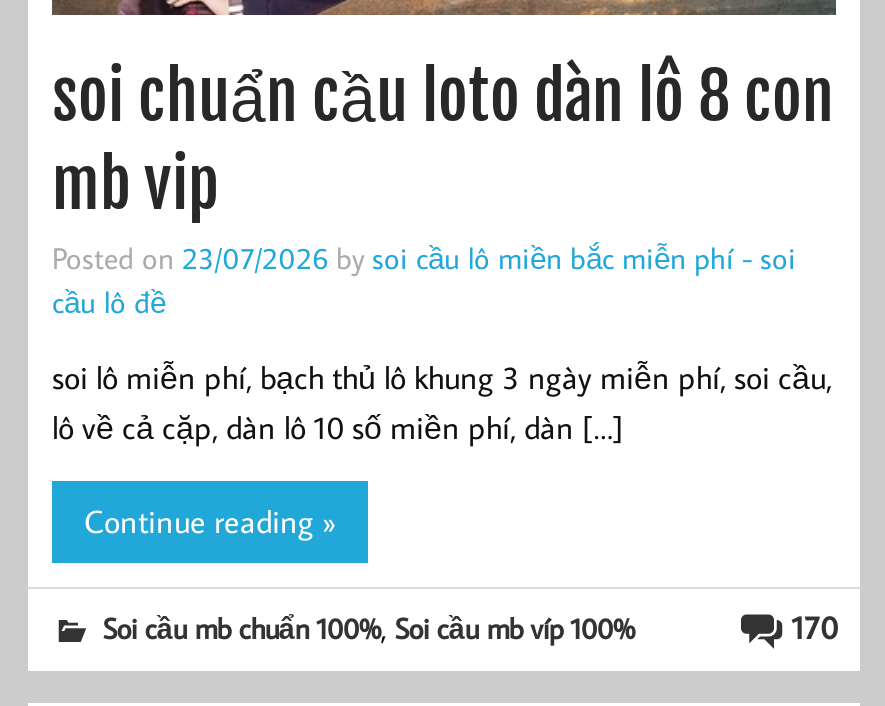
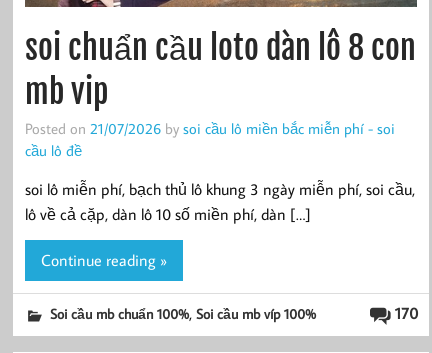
- Posted on 23/07/2026 by soi cầu lô miền bắc miễn phí - soi
+ Posted on 21/07/2026 by soi cầu lô miền bắc miễn phí - soi
